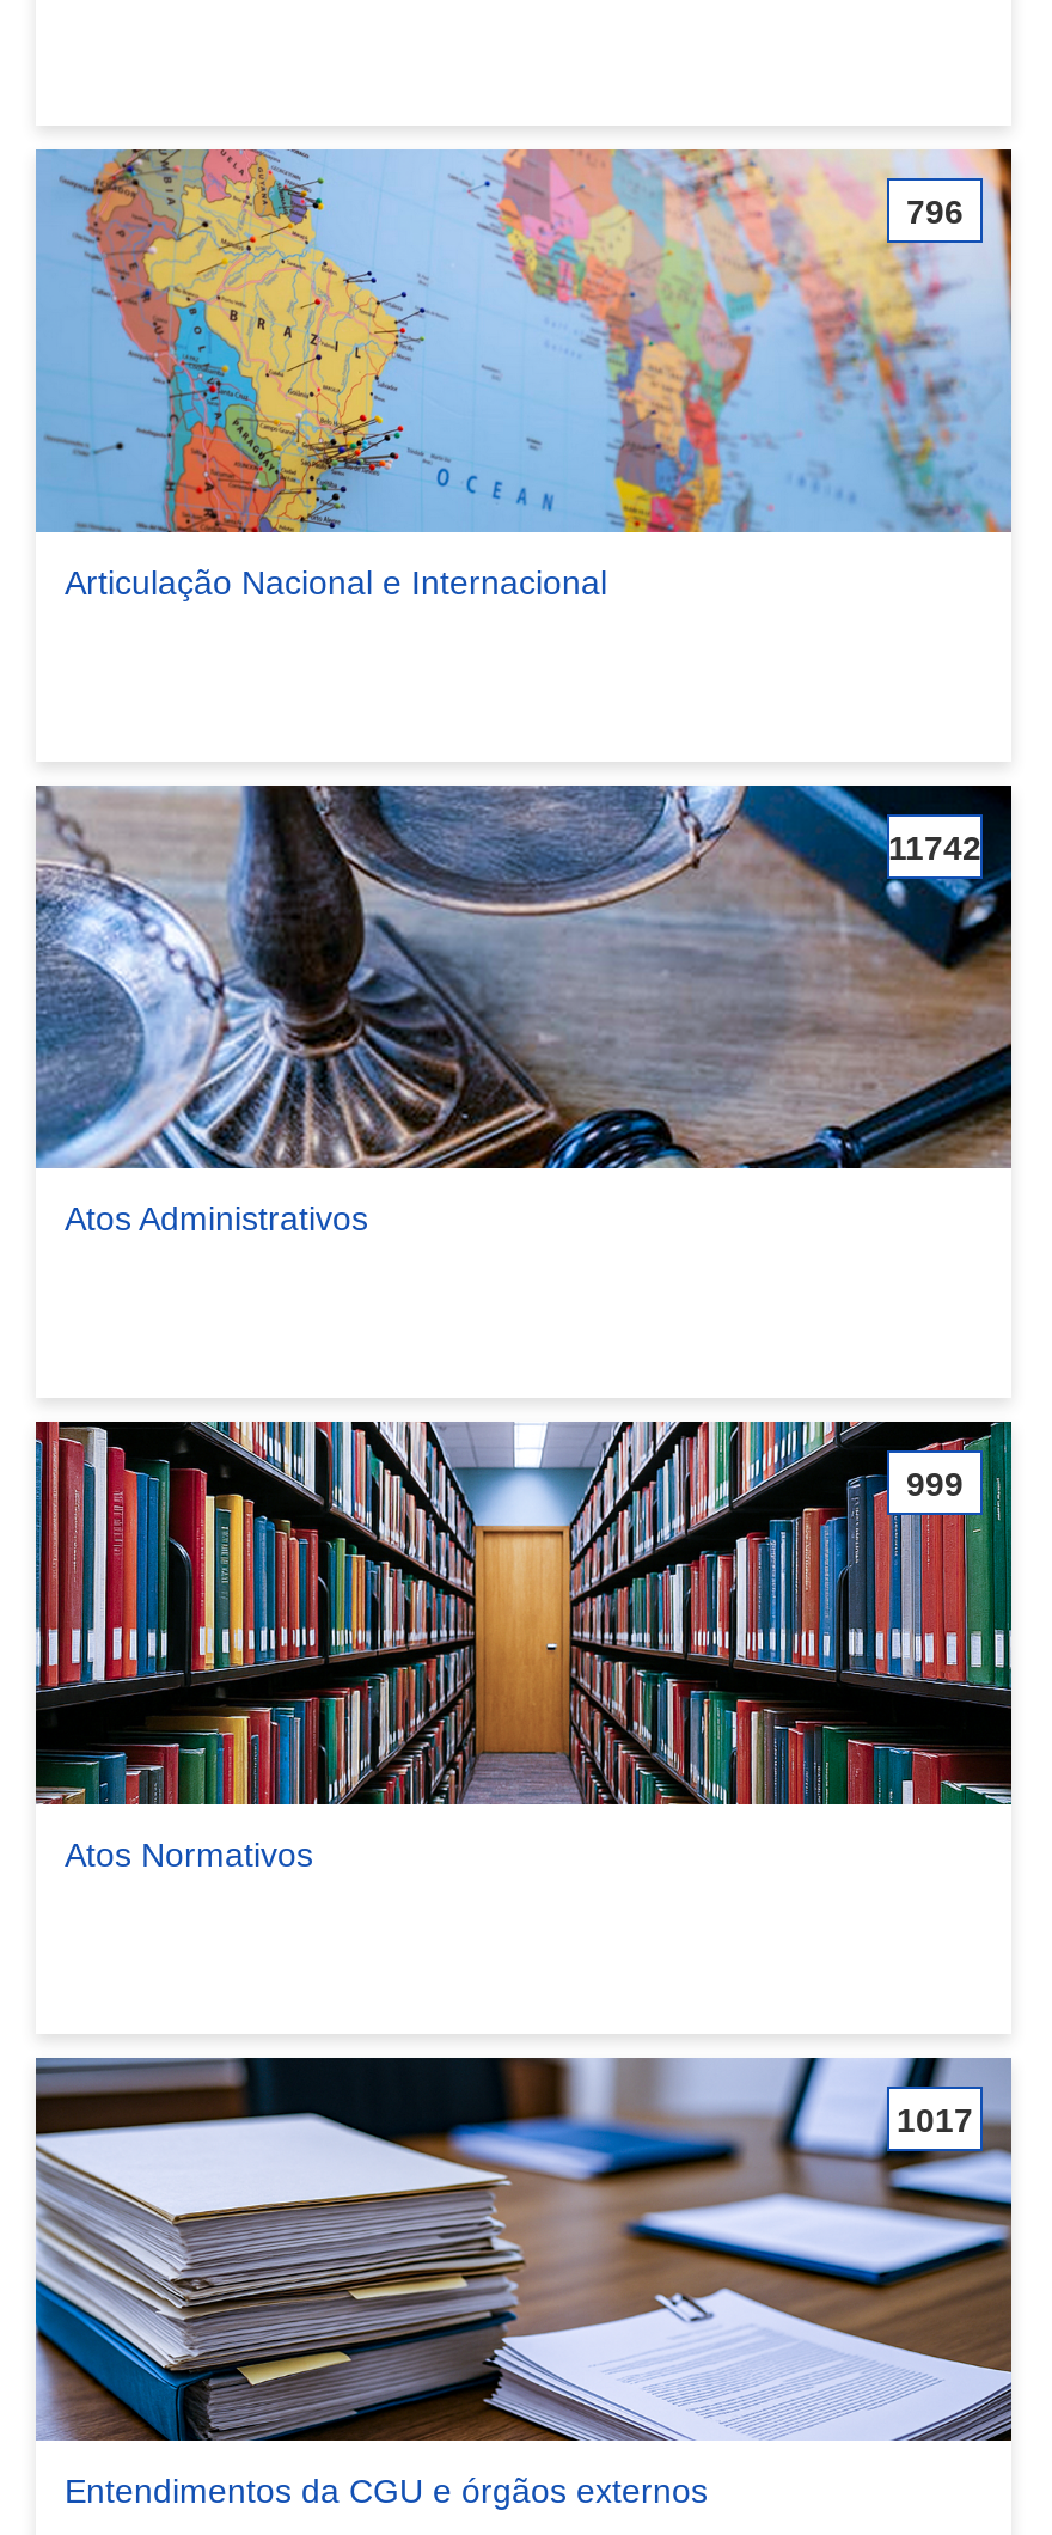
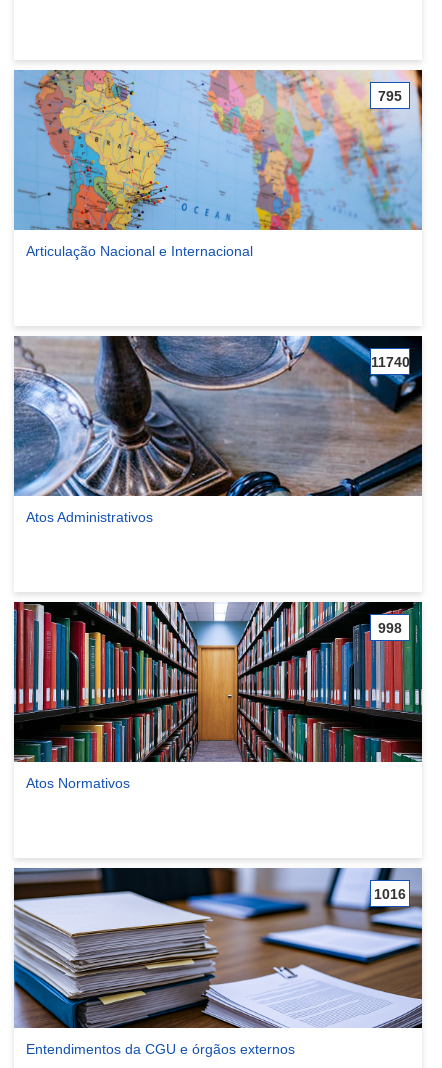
- 796
+ 795

- 11742
+ 11740

- 999
+ 998

- 1017
+ 1016
